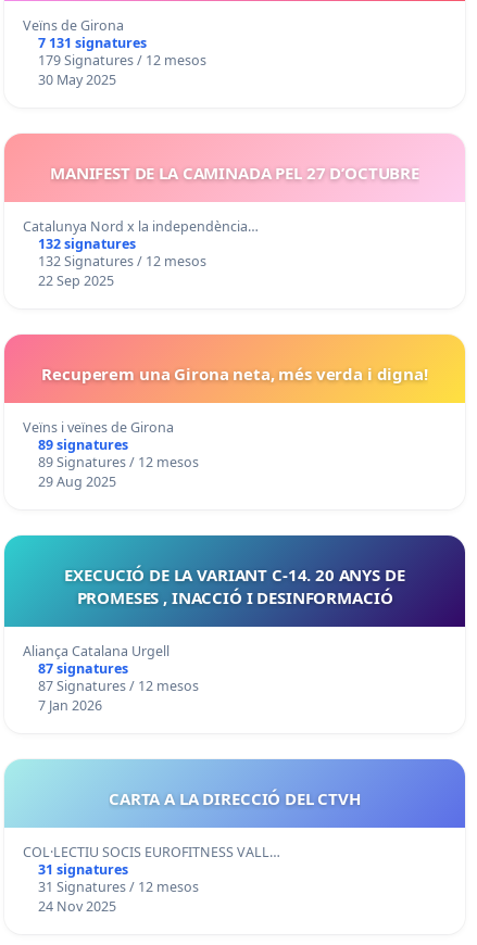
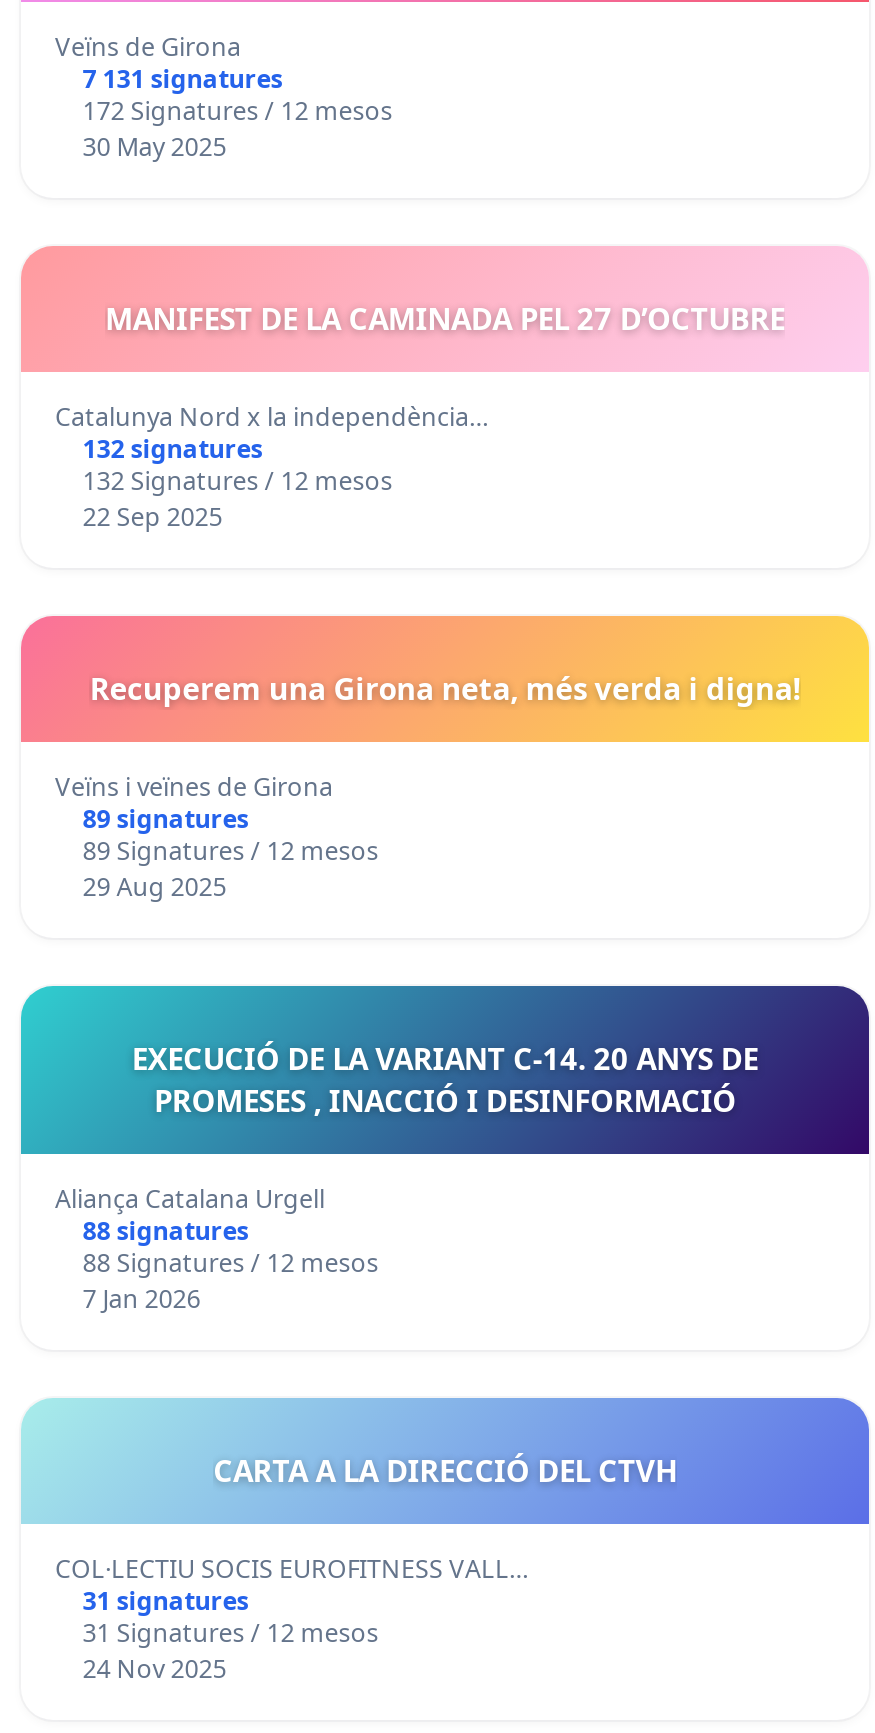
- 179 Signatures / 12 mesos
+ 172 Signatures / 12 mesos

- 87 signatures
+ 88 signatures

- 87 Signatures / 12 mesos
+ 88 Signatures / 12 mesos
